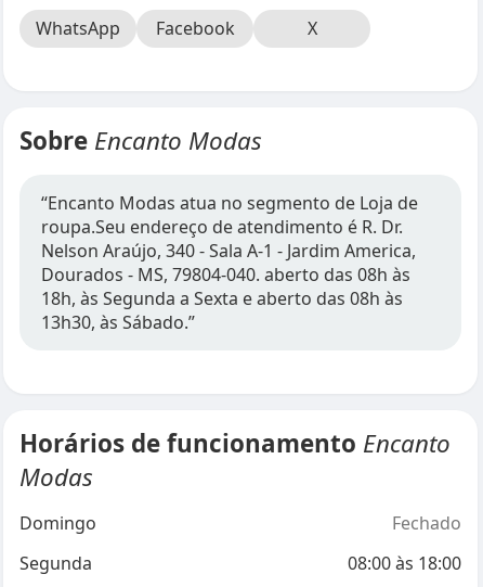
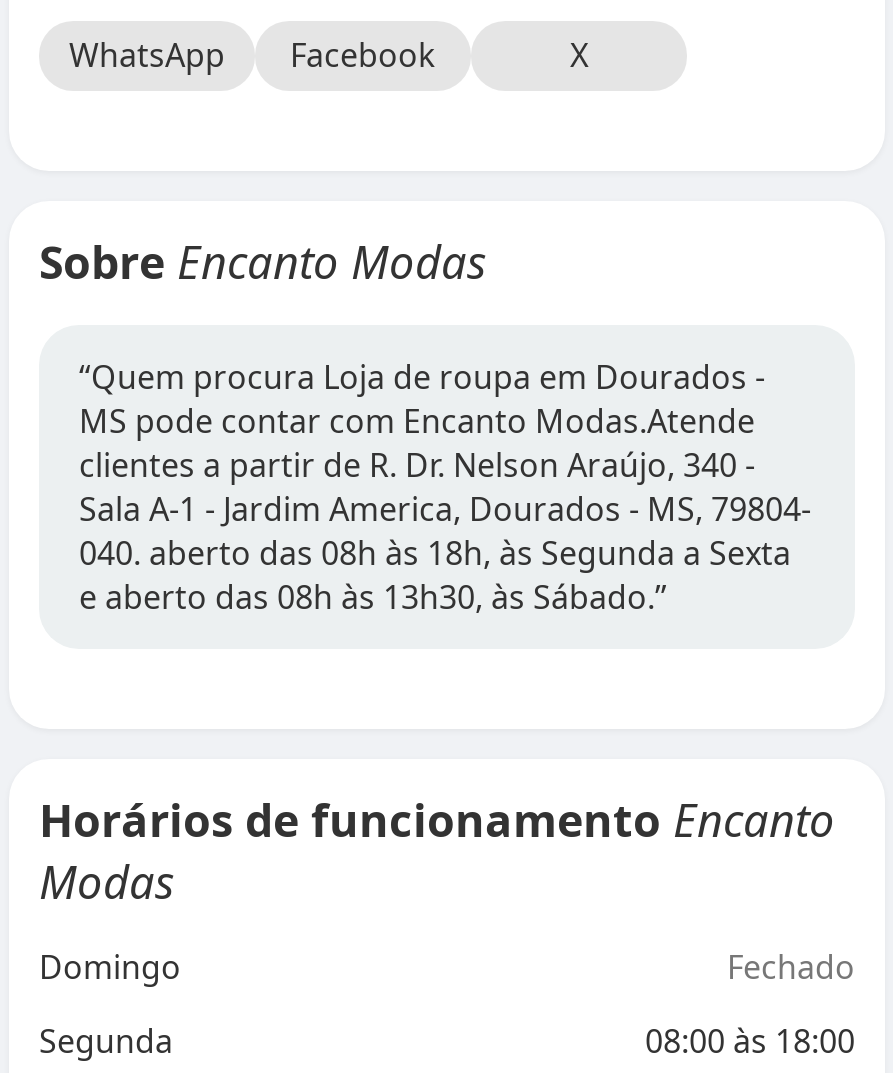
- “Encanto Modas atua no segmento de Loja de
- roupa.Seu endereço de atendimento é R. Dr.
- Nelson Araújo, 340 - Sala A-1 - Jardim America,
- Dourados - MS, 79804-040. aberto das 08h às
- 18h, às Segunda a Sexta e aberto das 08h às
- 13h30, às Sábado.”
+ “Quem procura Loja de roupa em Dourados -
+ MS pode contar com Encanto Modas.Atende
+ clientes a partir de R. Dr. Nelson Araújo, 340 -
+ Sala A-1 - Jardim America, Dourados - MS, 79804-
+ 040. aberto das 08h às 18h, às Segunda a Sexta
+ e aberto das 08h às 13h30, às Sábado.”
